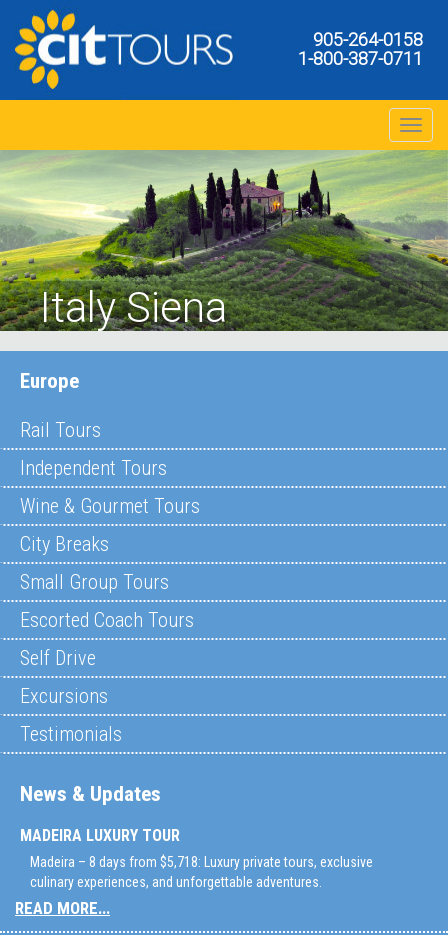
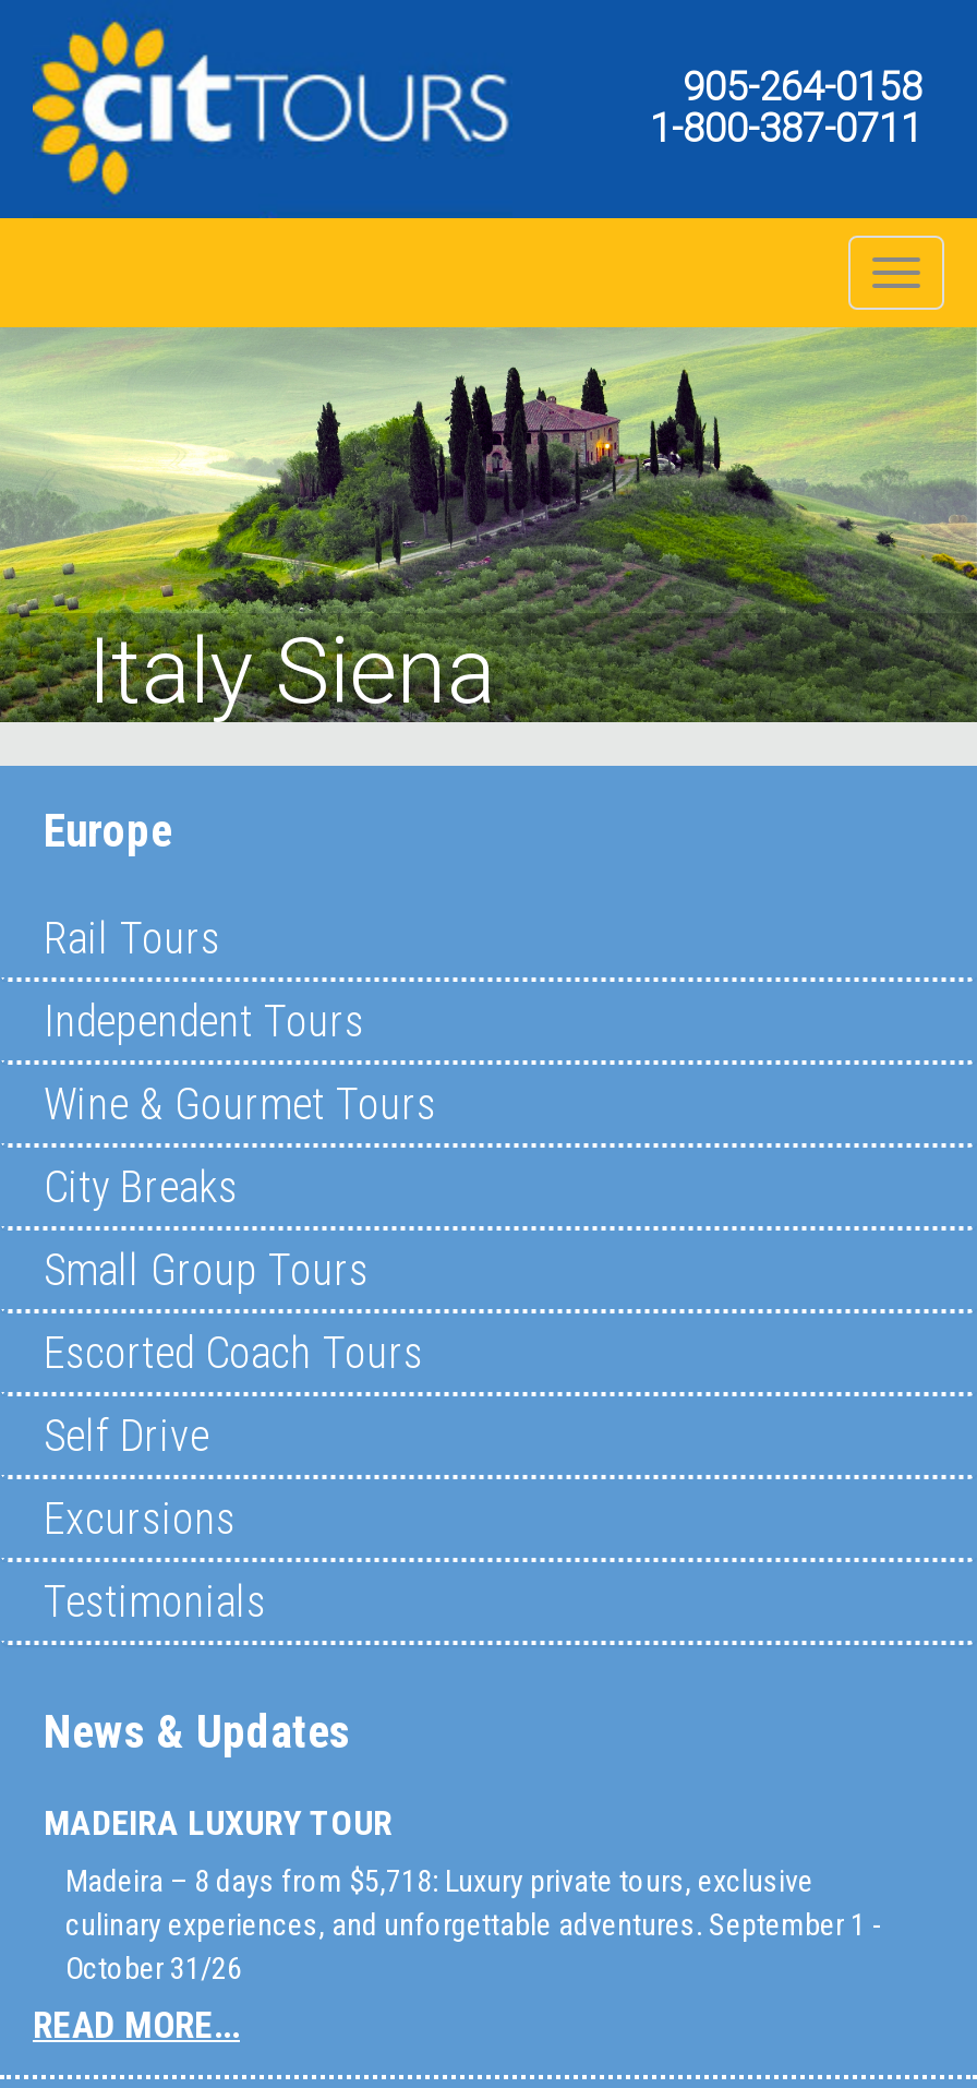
- culinary experiences, and unforgettable adventures.
+ culinary experiences, and unforgettable adventures. September 1 -
+ October 31/26
